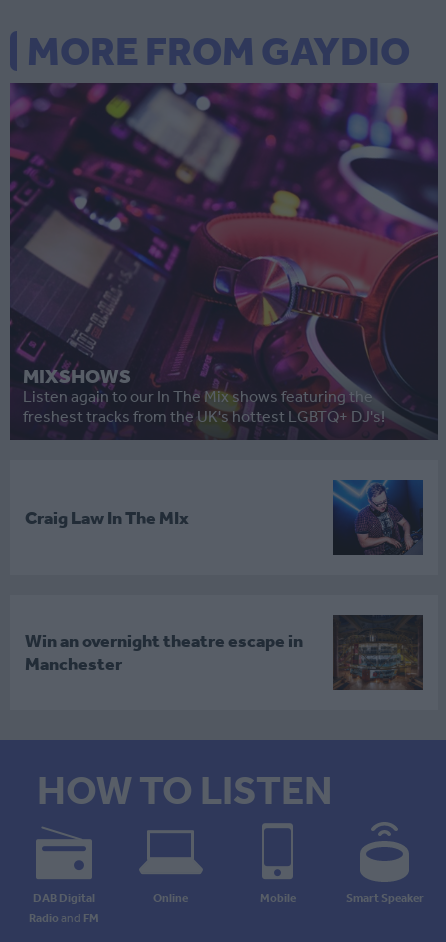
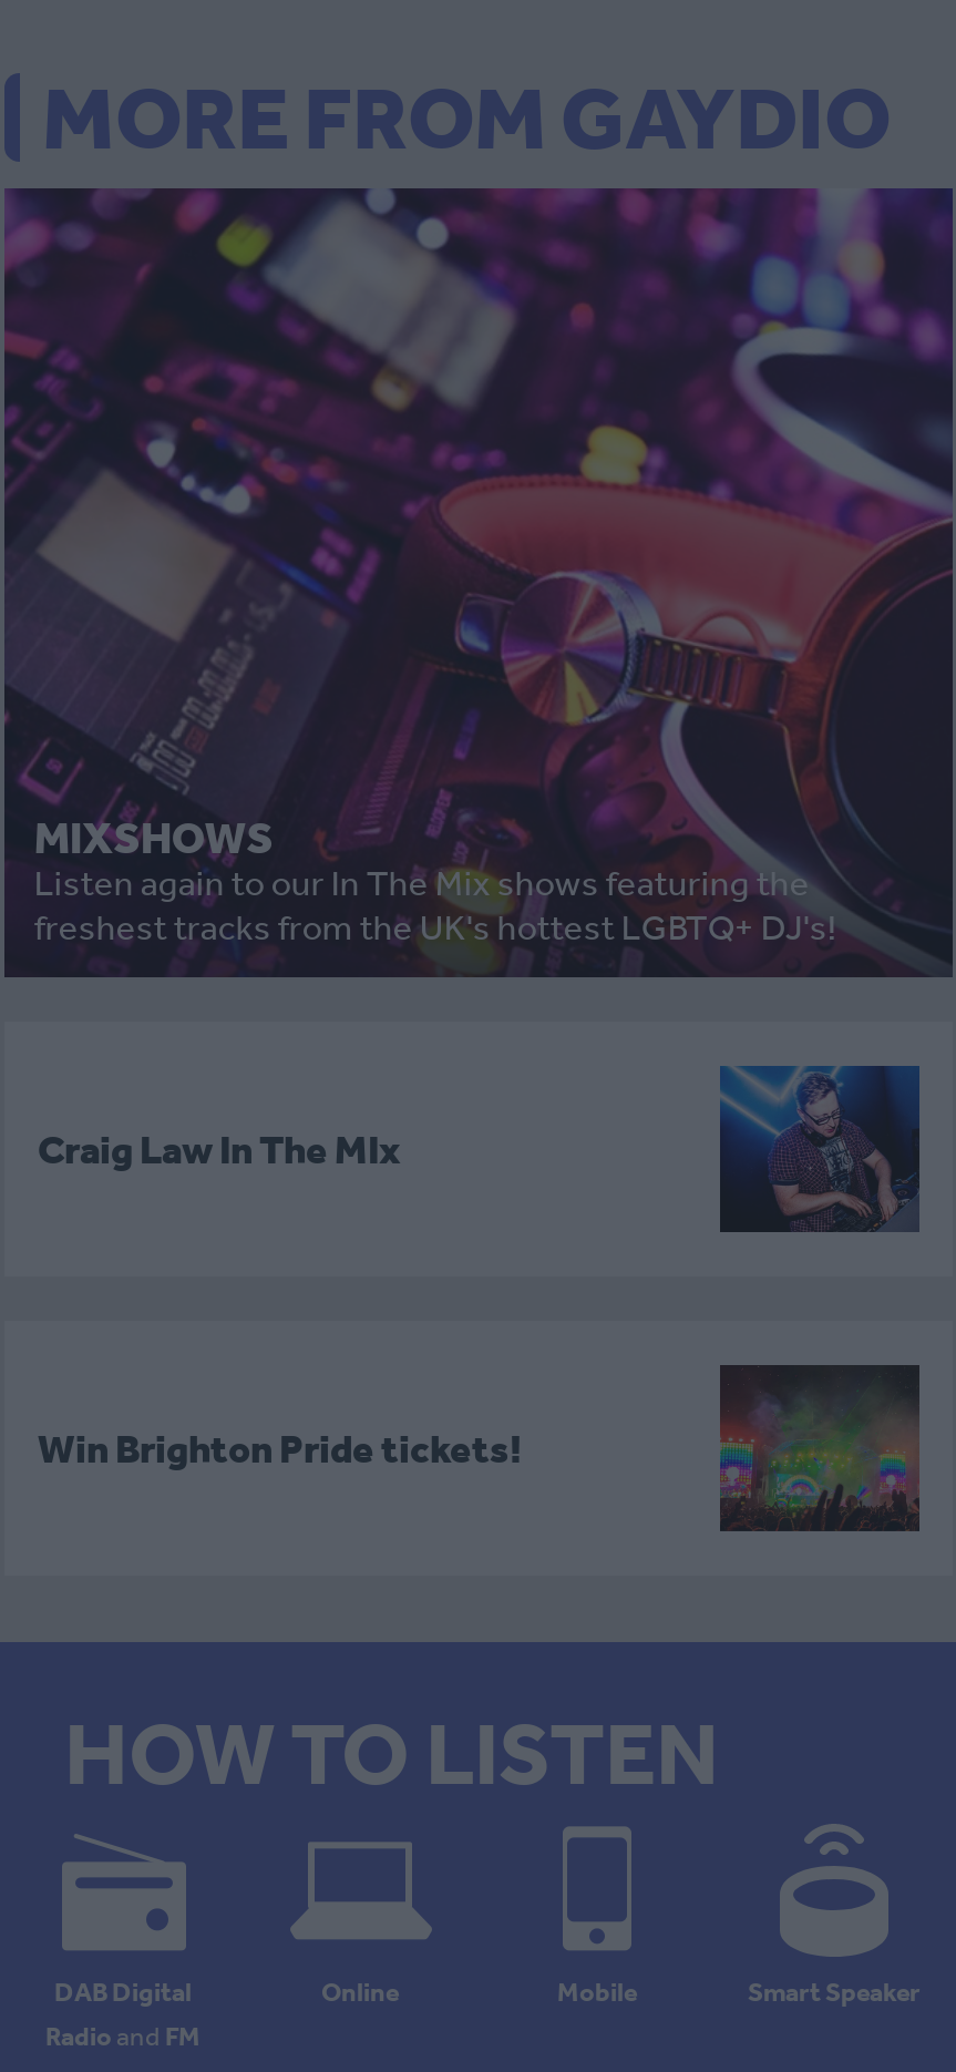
- [image]
+ [image]

- Win an overnight theatre escape in
- Manchester
+ Win Brighton Pride tickets!
